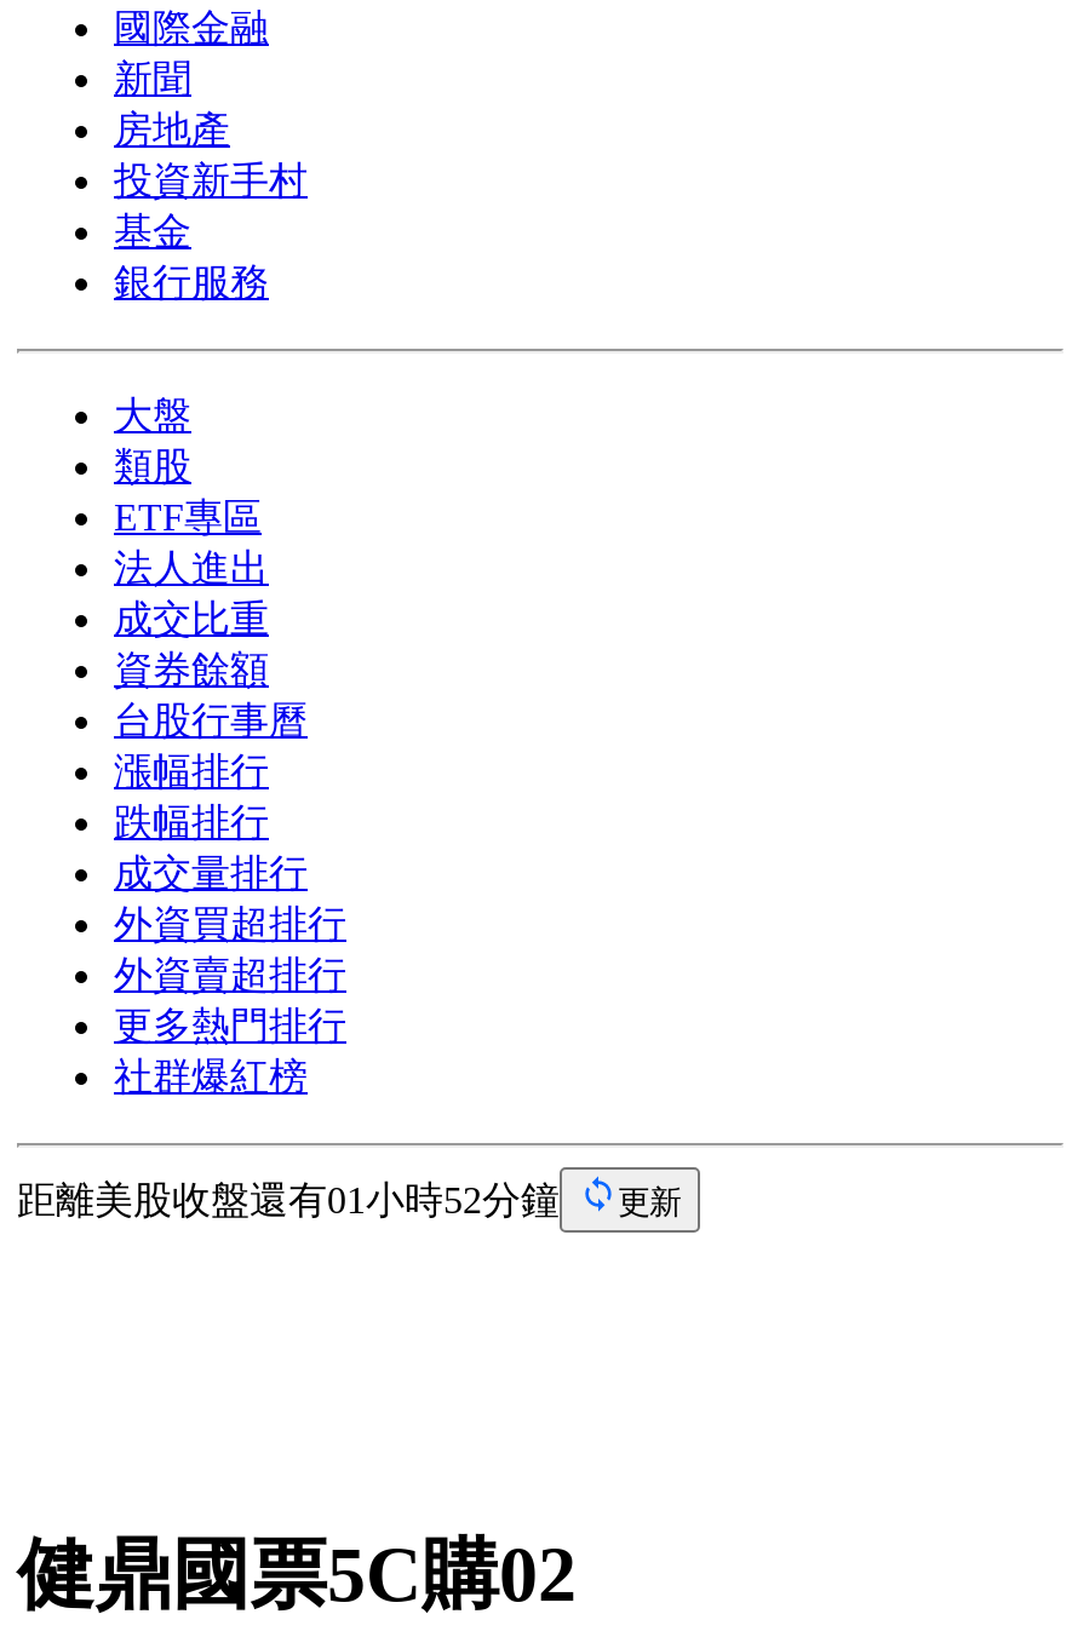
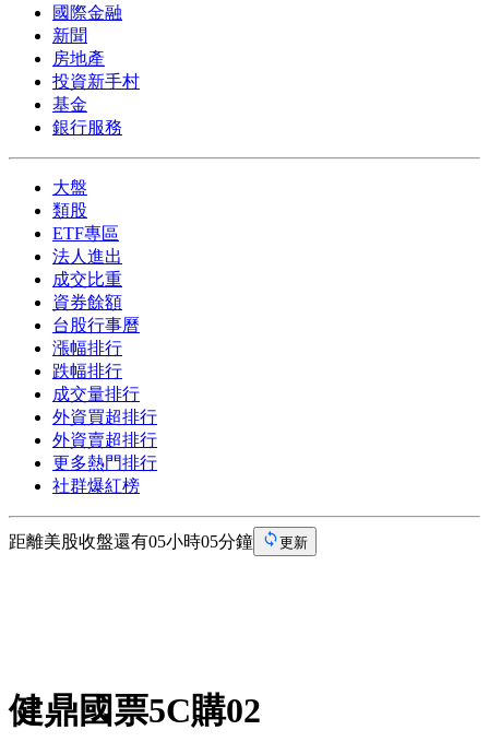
- 距離美股收盤還有01小時52分鐘
+ 距離美股收盤還有05小時05分鐘
